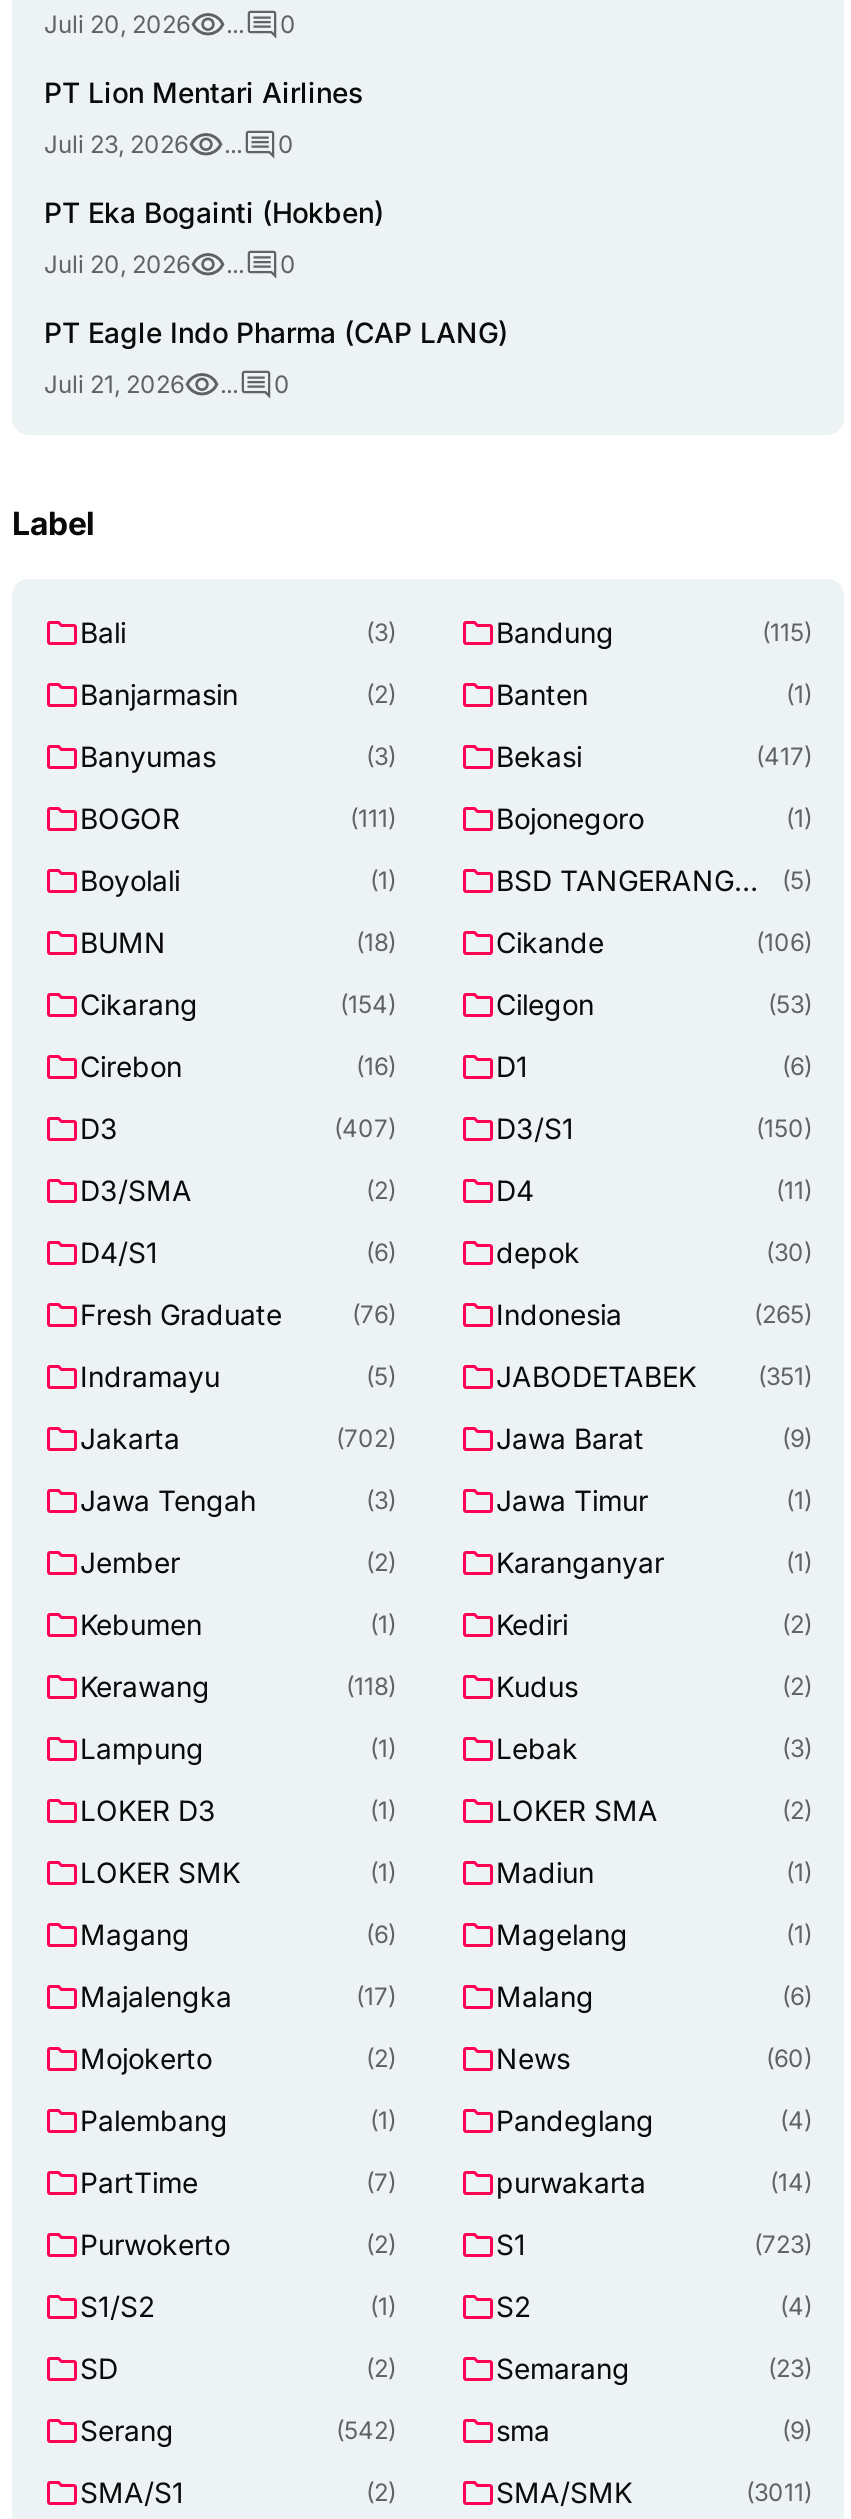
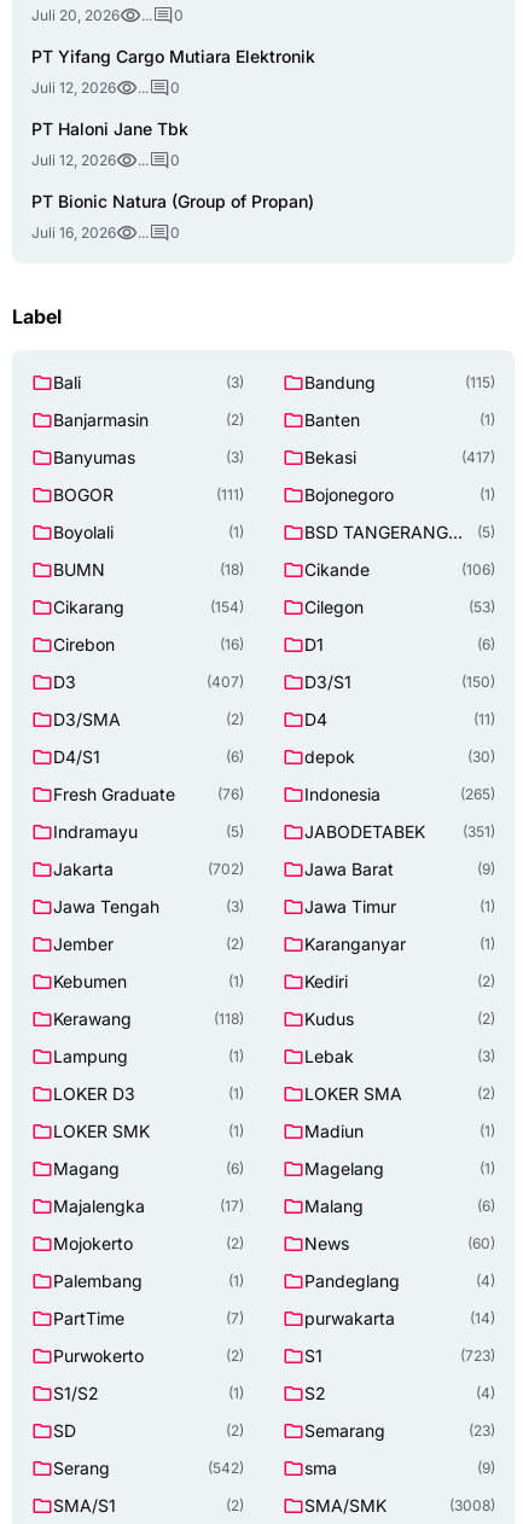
- PT Lion Mentari Airlines
+ PT Yifang Cargo Mutiara Elektronik

- Juli 23, 2026
+ Juli 12, 2026

- PT Eka Bogainti (Hokben)
+ PT Haloni Jane Tbk

- Juli 20, 2026
+ Juli 12, 2026

- PT Eagle Indo Pharma (CAP LANG)
+ PT Bionic Natura (Group of Propan)

- Juli 21, 2026
+ Juli 16, 2026

- (3011)
+ (3008)
